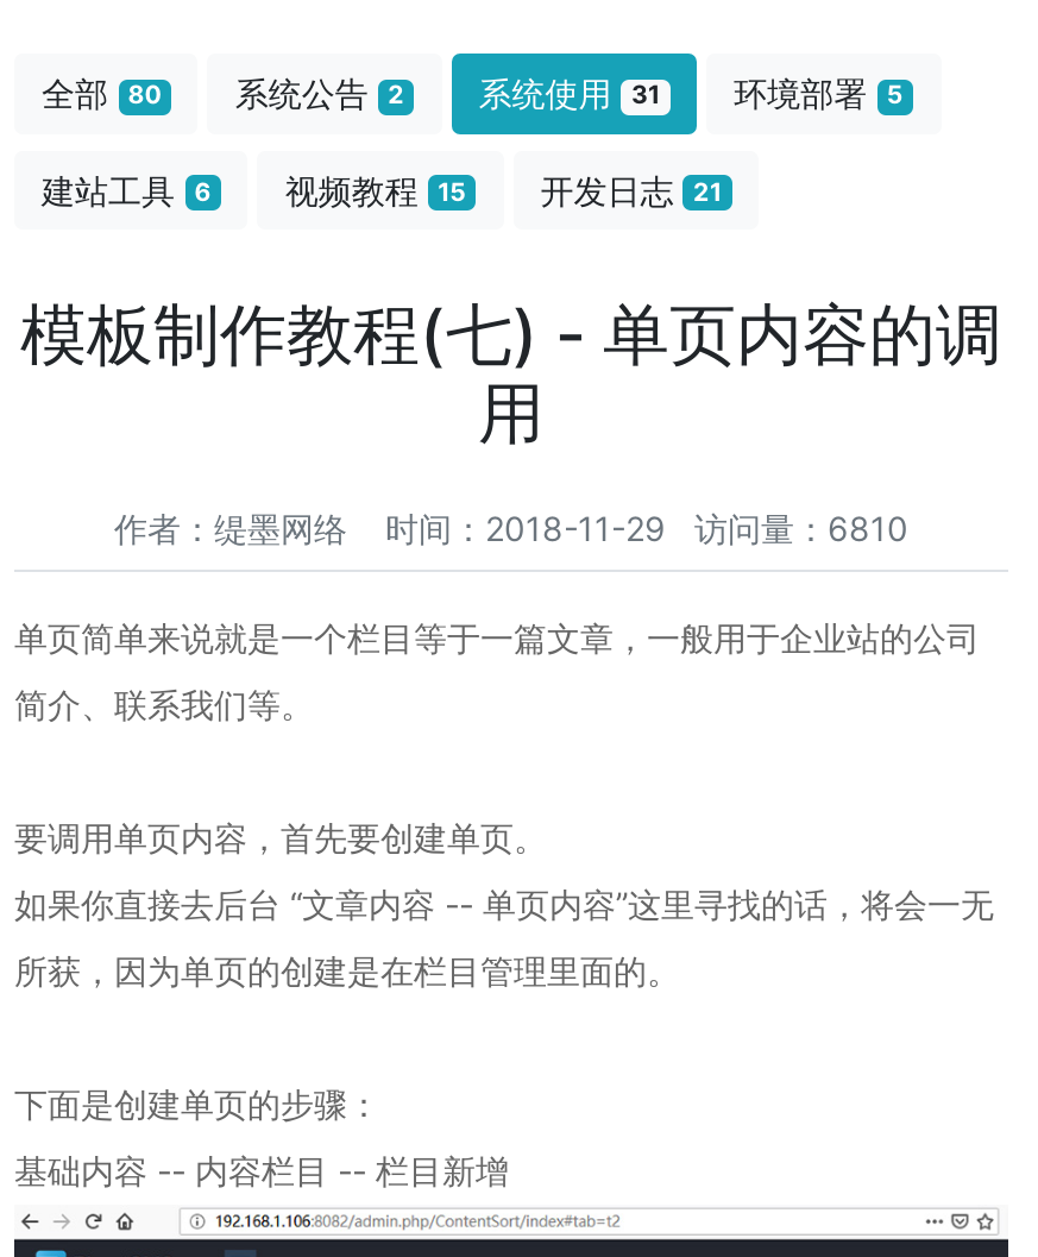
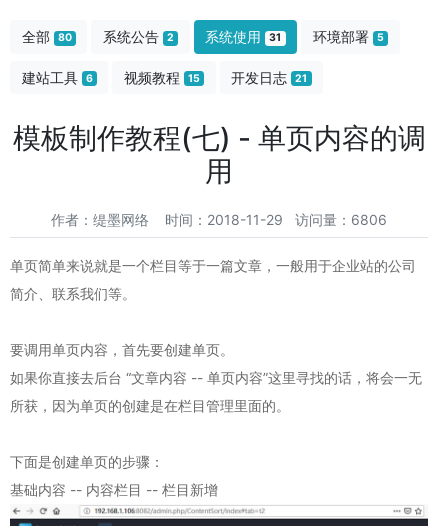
- 作者：缇墨网络 时间：2018-11-29 访问量：6810
+ 作者：缇墨网络 时间：2018-11-29 访问量：6806
